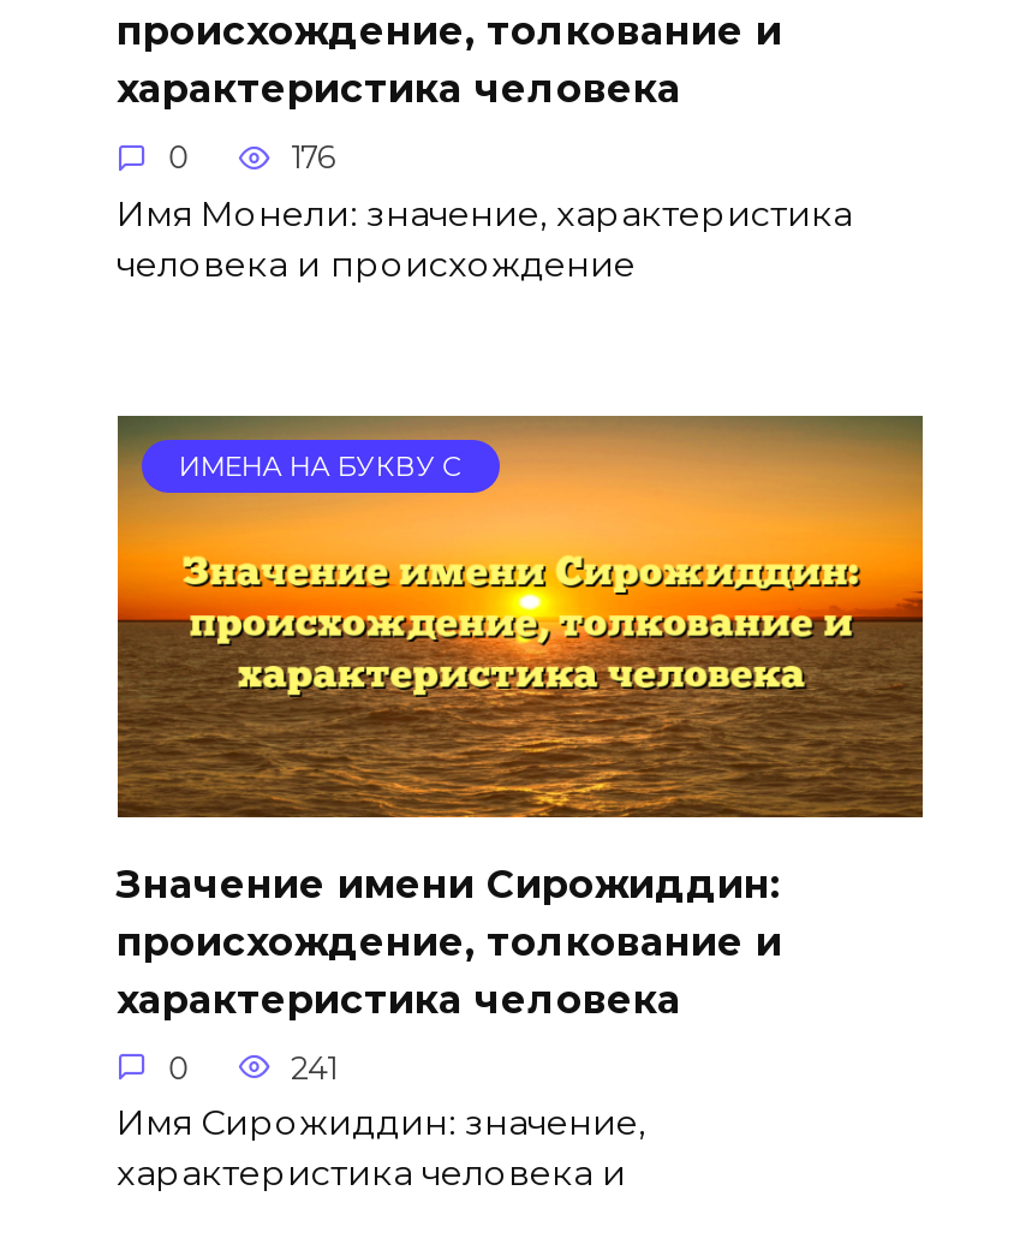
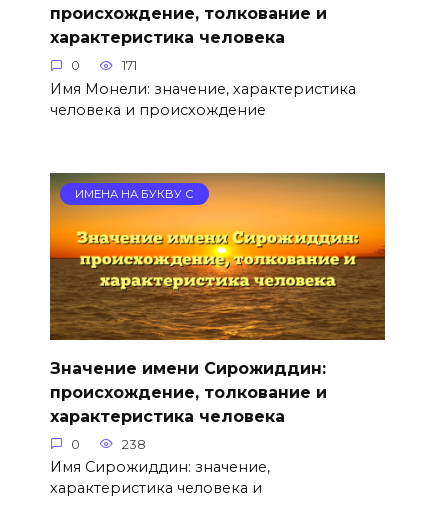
- 176
+ 171

- 241
+ 238
